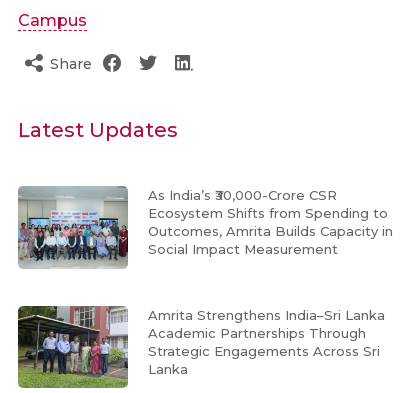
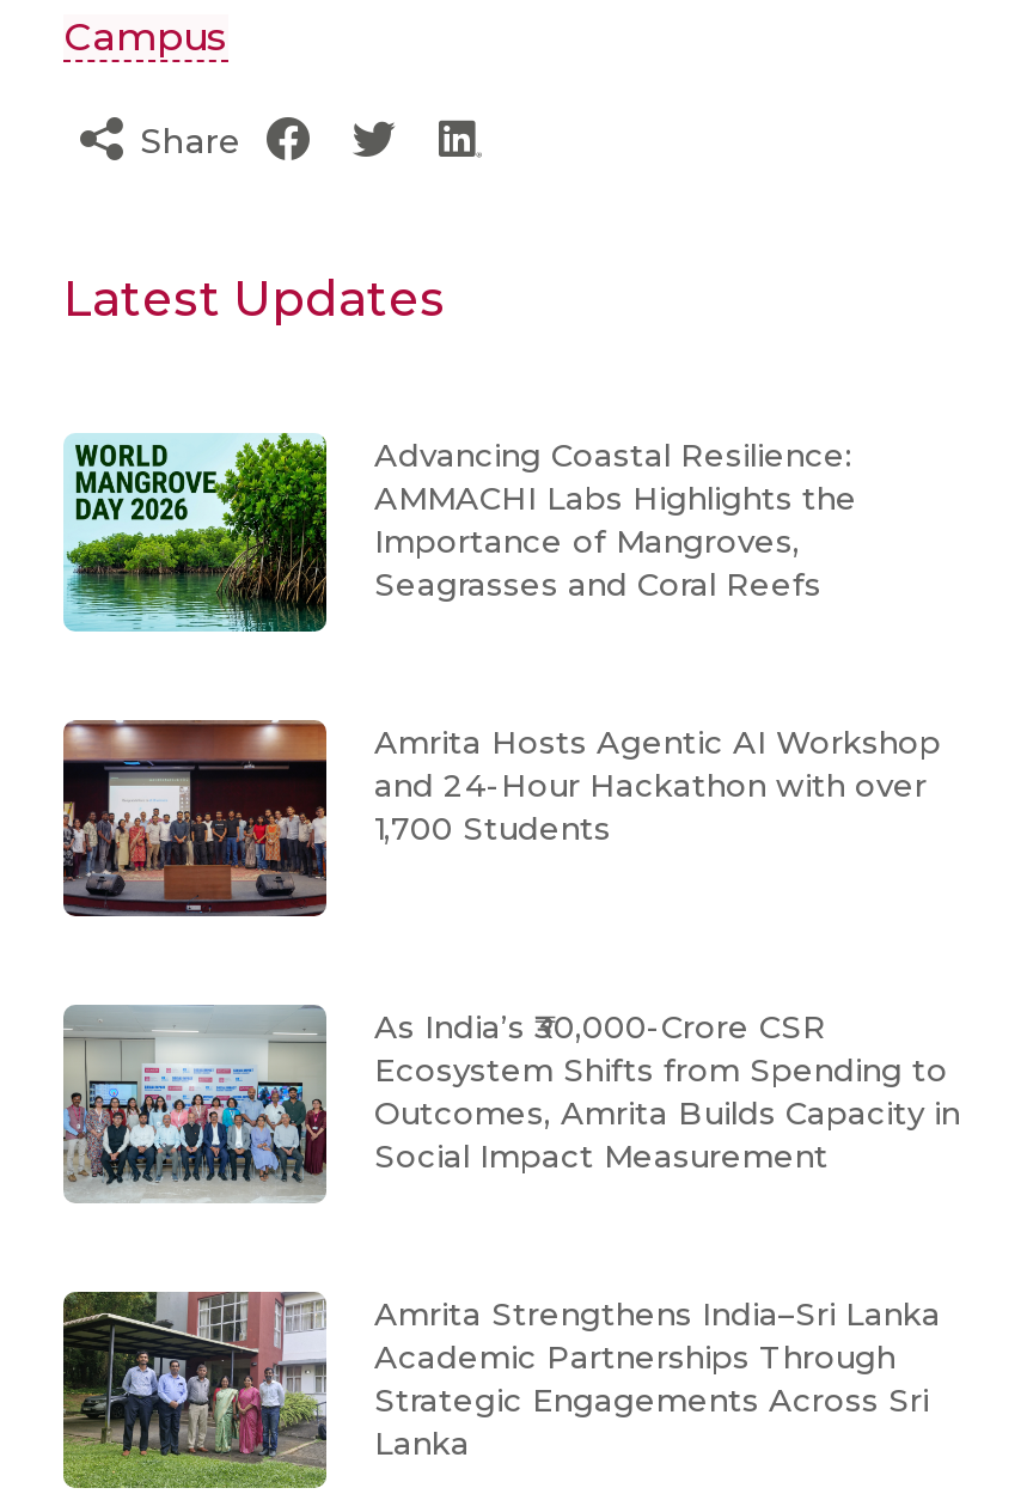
+ [image]
+ Amrita Hosts Agentic AI Workshop
+ and 24-Hour Hackathon with over
+ 1,700 Students

+ [image]
+ Advancing Coastal Resilience:
+ AMMACHI Labs Highlights the
+ Importance of Mangroves,
+ Seagrasses and Coral Reefs
